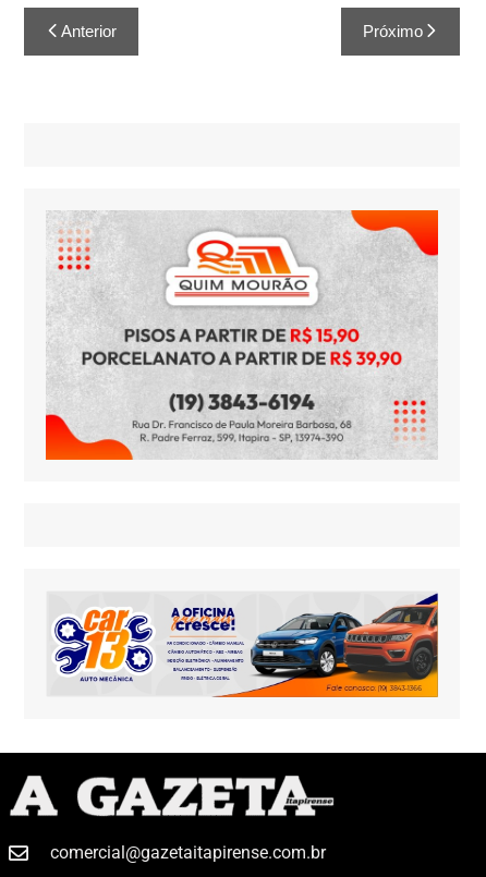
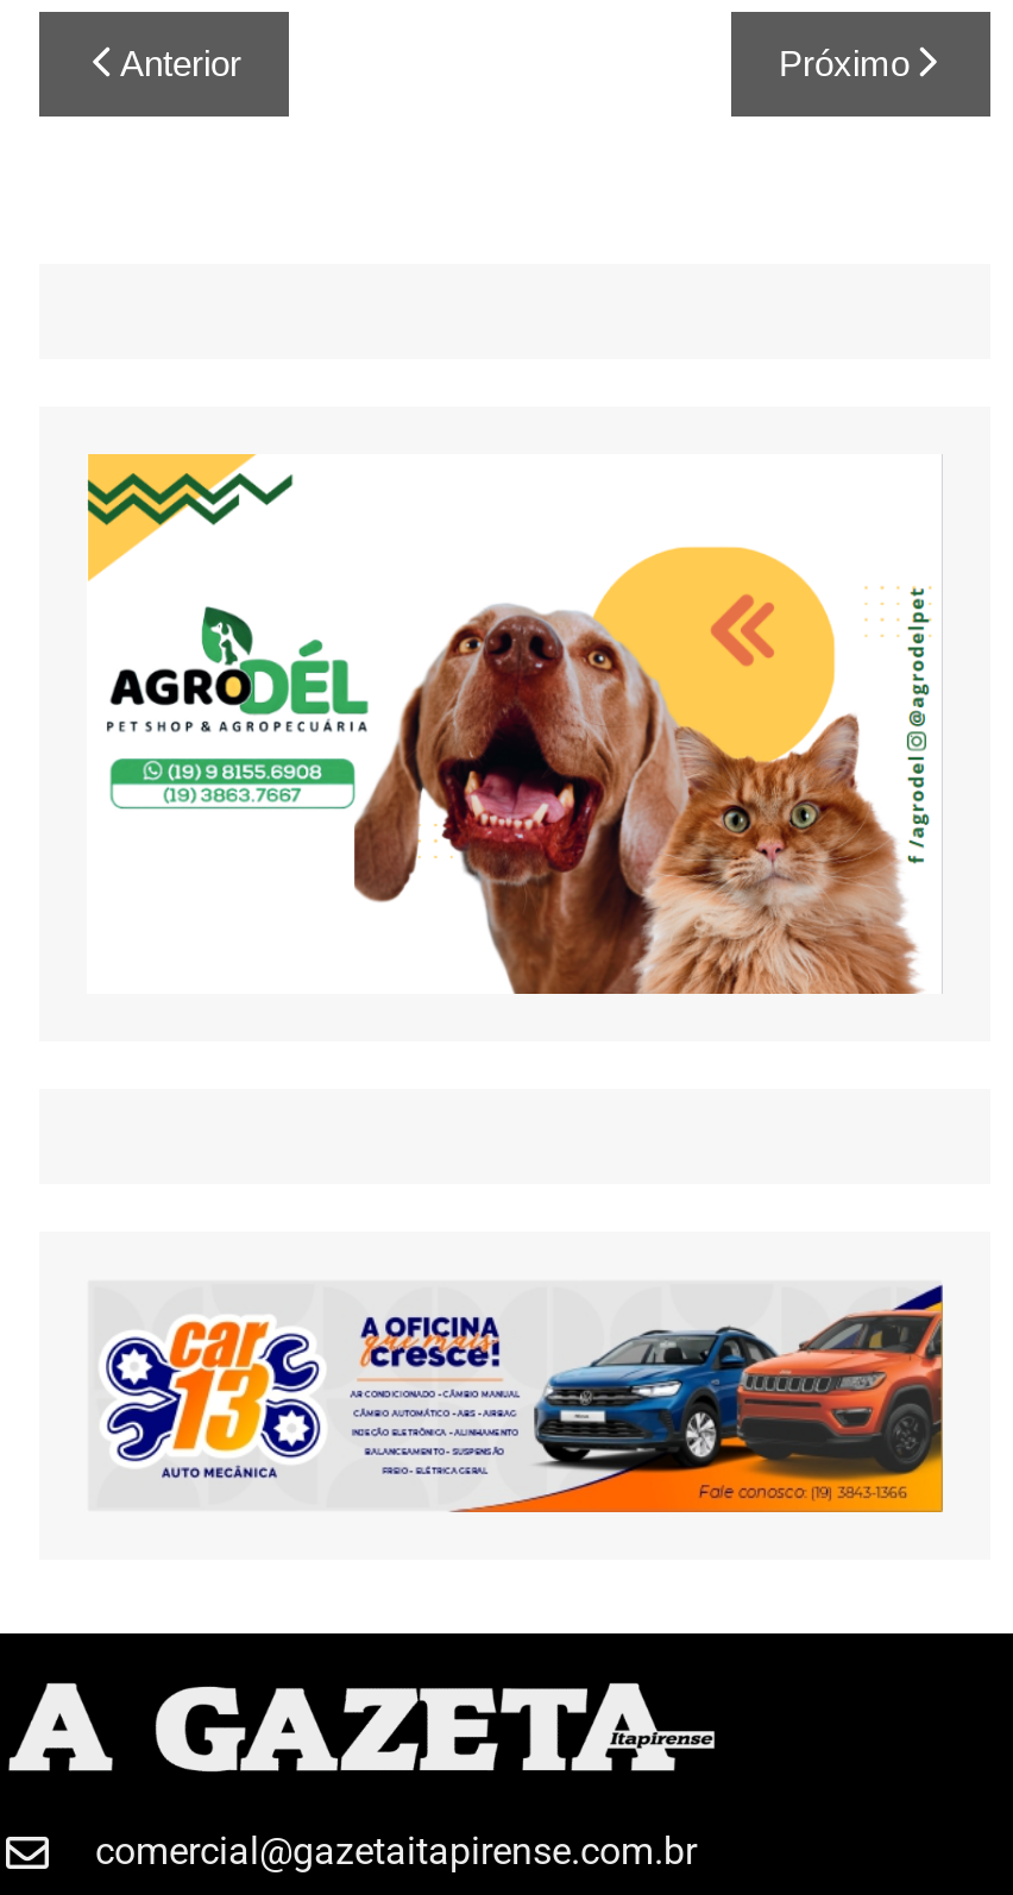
- [image]
+ [image]
